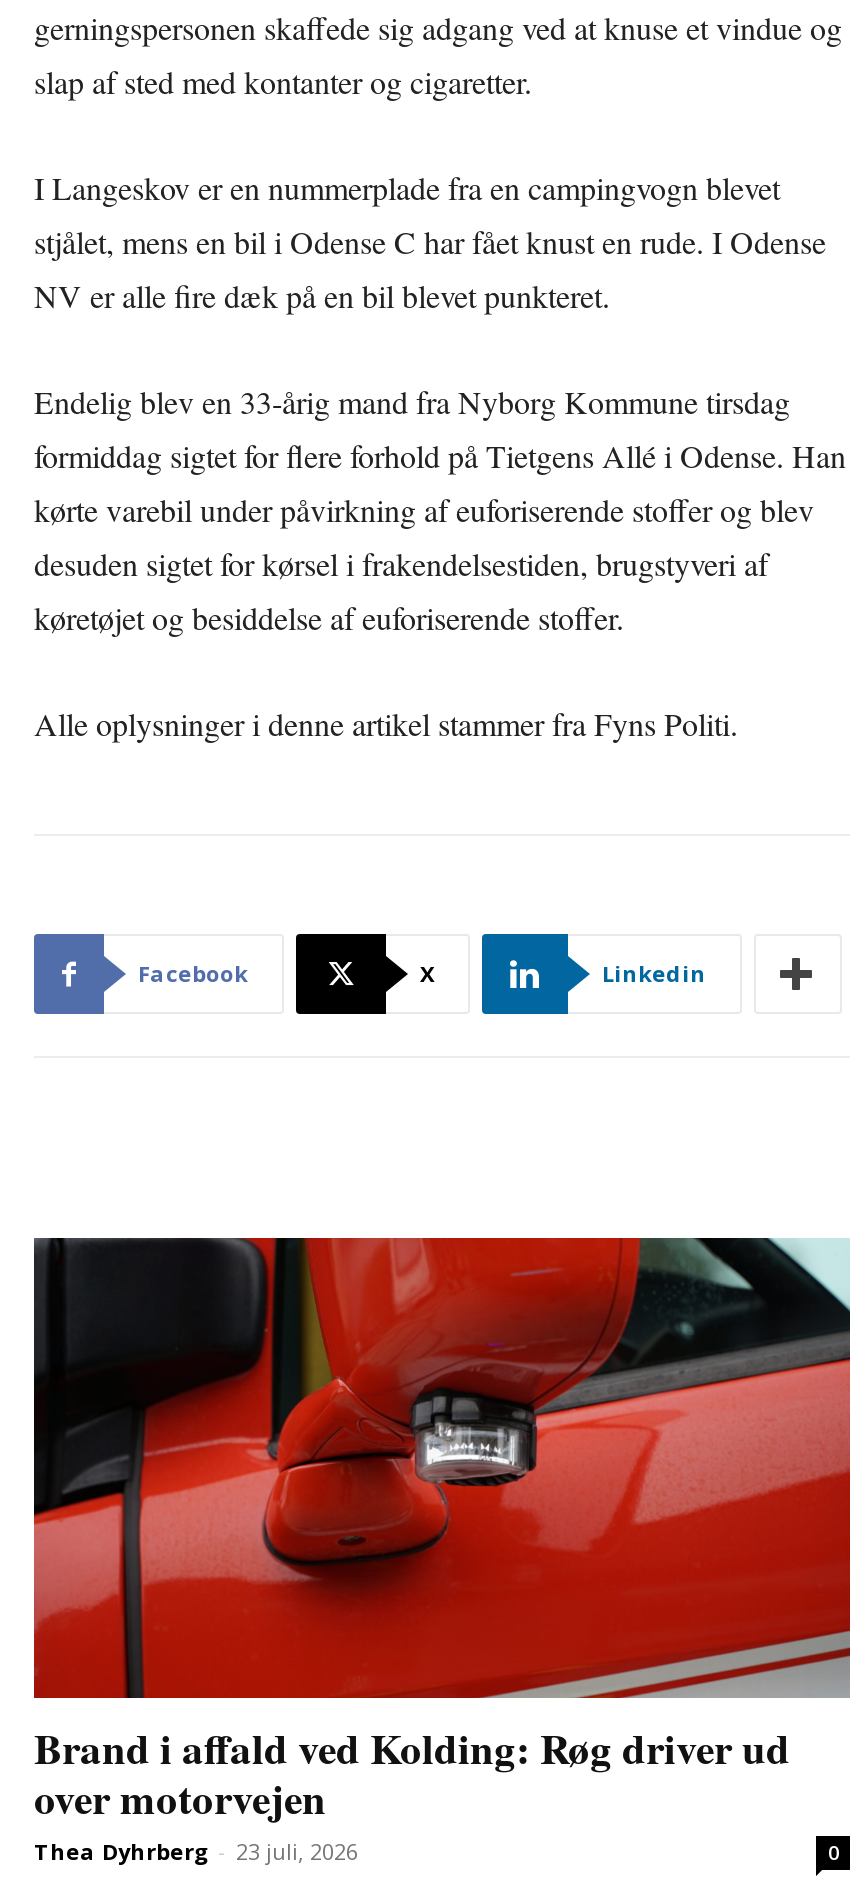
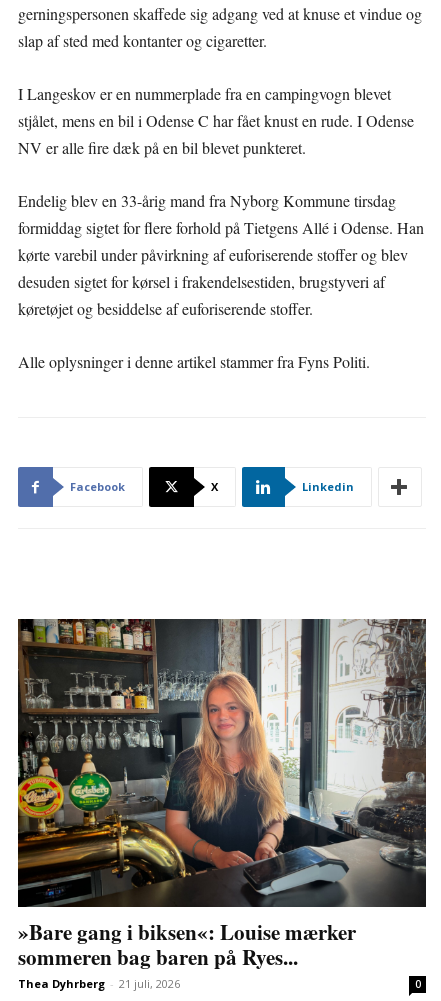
- [image]
- Brand i affald ved Kolding: Røg driver ud
- over motorvejen
- Thea Dyhrberg - 23 juli, 2026
+ [image]
+ »Bare gang i biksen«: Louise mærker
+ sommeren bag baren på Ryes...
+ Thea Dyhrberg - 21 juli, 2026
